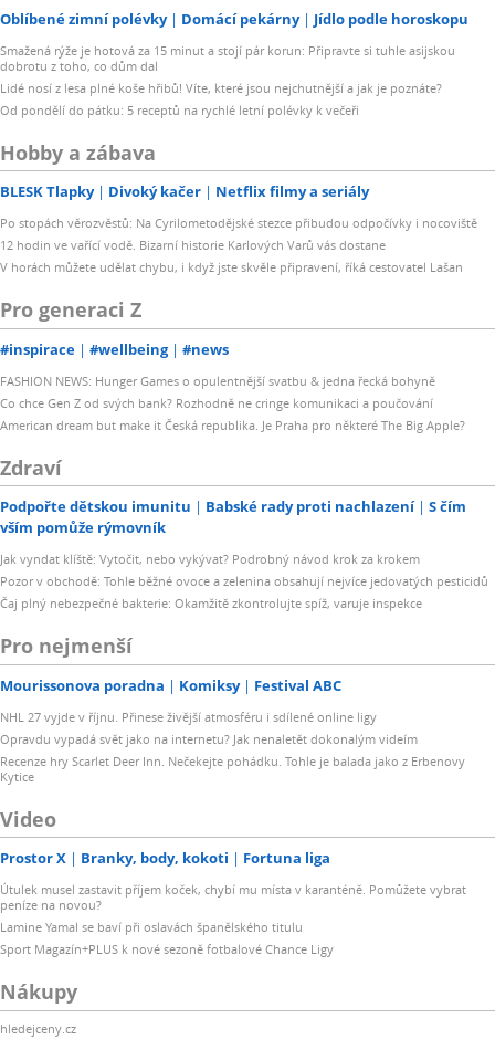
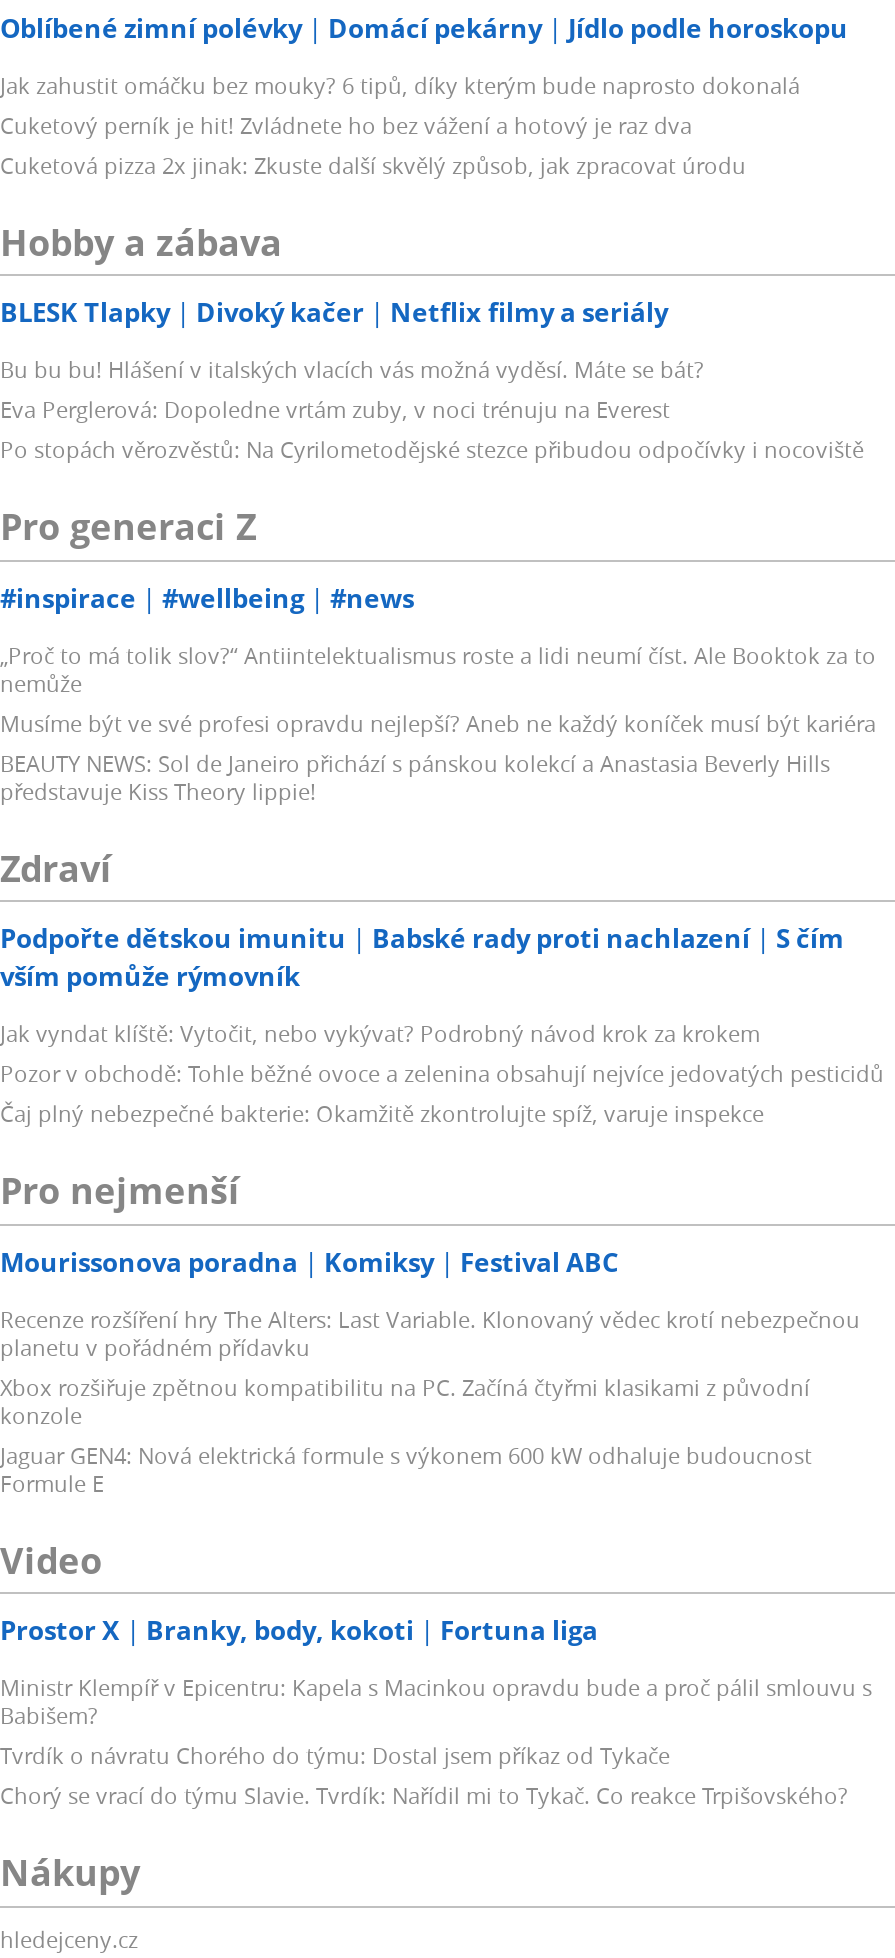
- Smažená rýže je hotová za 15 minut a stojí pár korun: Připravte si tuhle asijskou
- dobrotu z toho, co dům dal
- Lidé nosí z lesa plné koše hřibů! Víte, které jsou nejchutnější a jak je poznáte?
- Od pondělí do pátku: 5 receptů na rychlé letní polévky k večeři
+ Jak zahustit omáčku bez mouky? 6 tipů, díky kterým bude naprosto dokonalá
+ Cuketový perník je hit! Zvládnete ho bez vážení a hotový je raz dva
+ Cuketová pizza 2x jinak: Zkuste další skvělý způsob, jak zpracovat úrodu

+ Bu bu bu! Hlášení v italských vlacích vás možná vyděsí. Máte se bát?
+ Eva Perglerová: Dopoledne vrtám zuby, v noci trénuju na Everest

- 12 hodin ve vařící vodě. Bizarní historie Karlových Varů vás dostane
- V horách můžete udělat chybu, i když jste skvěle připravení, říká cestovatel Lašan

- FASHION NEWS: Hunger Games o opulentnější svatbu & jedna řecká bohyně
- Co chce Gen Z od svých bank? Rozhodně ne cringe komunikaci a poučování
- American dream but make it Česká republika. Je Praha pro některé The Big Apple?
+ „Proč to má tolik slov?“ Antiintelektualismus roste a lidi neumí číst. Ale Booktok za to
+ nemůže
+ Musíme být ve své profesi opravdu nejlepší? Aneb ne každý koníček musí být kariéra
+ BEAUTY NEWS: Sol de Janeiro přichází s pánskou kolekcí a Anastasia Beverly Hills
+ představuje Kiss Theory lippie!

- NHL 27 vyjde v říjnu. Přinese živější atmosféru i sdílené online ligy
- Opravdu vypadá svět jako na internetu? Jak nenaletět dokonalým videím
- Recenze hry Scarlet Deer Inn. Nečekejte pohádku. Tohle je balada jako z Erbenovy
- Kytice
+ Recenze rozšíření hry The Alters: Last Variable. Klonovaný vědec krotí nebezpečnou
+ planetu v pořádném přídavku
+ Xbox rozšiřuje zpětnou kompatibilitu na PC. Začíná čtyřmi klasikami z původní
+ konzole
+ Jaguar GEN4: Nová elektrická formule s výkonem 600 kW odhaluje budoucnost
+ Formule E

- Útulek musel zastavit příjem koček, chybí mu místa v karanténě. Pomůžete vybrat
- peníze na novou?
- Lamine Yamal se baví při oslavách španělského titulu
- Sport Magazín+PLUS k nové sezoně fotbalové Chance Ligy
+ Ministr Klempíř v Epicentru: Kapela s Macinkou opravdu bude a proč pálil smlouvu s
+ Babišem?
+ Tvrdík o návratu Chorého do týmu: Dostal jsem příkaz od Tykače
+ Chorý se vrací do týmu Slavie. Tvrdík: Nařídil mi to Tykač. Co reakce Trpišovského?
